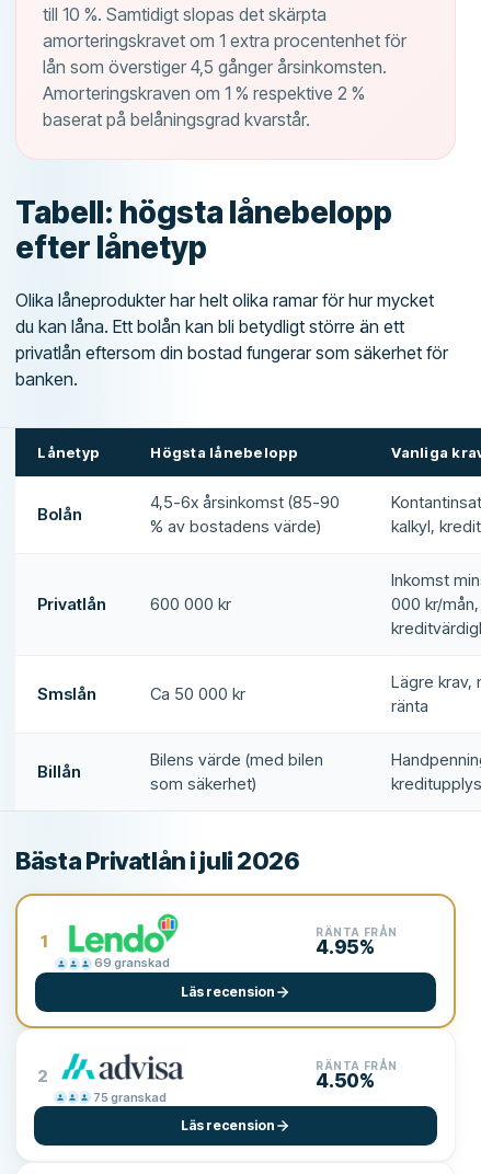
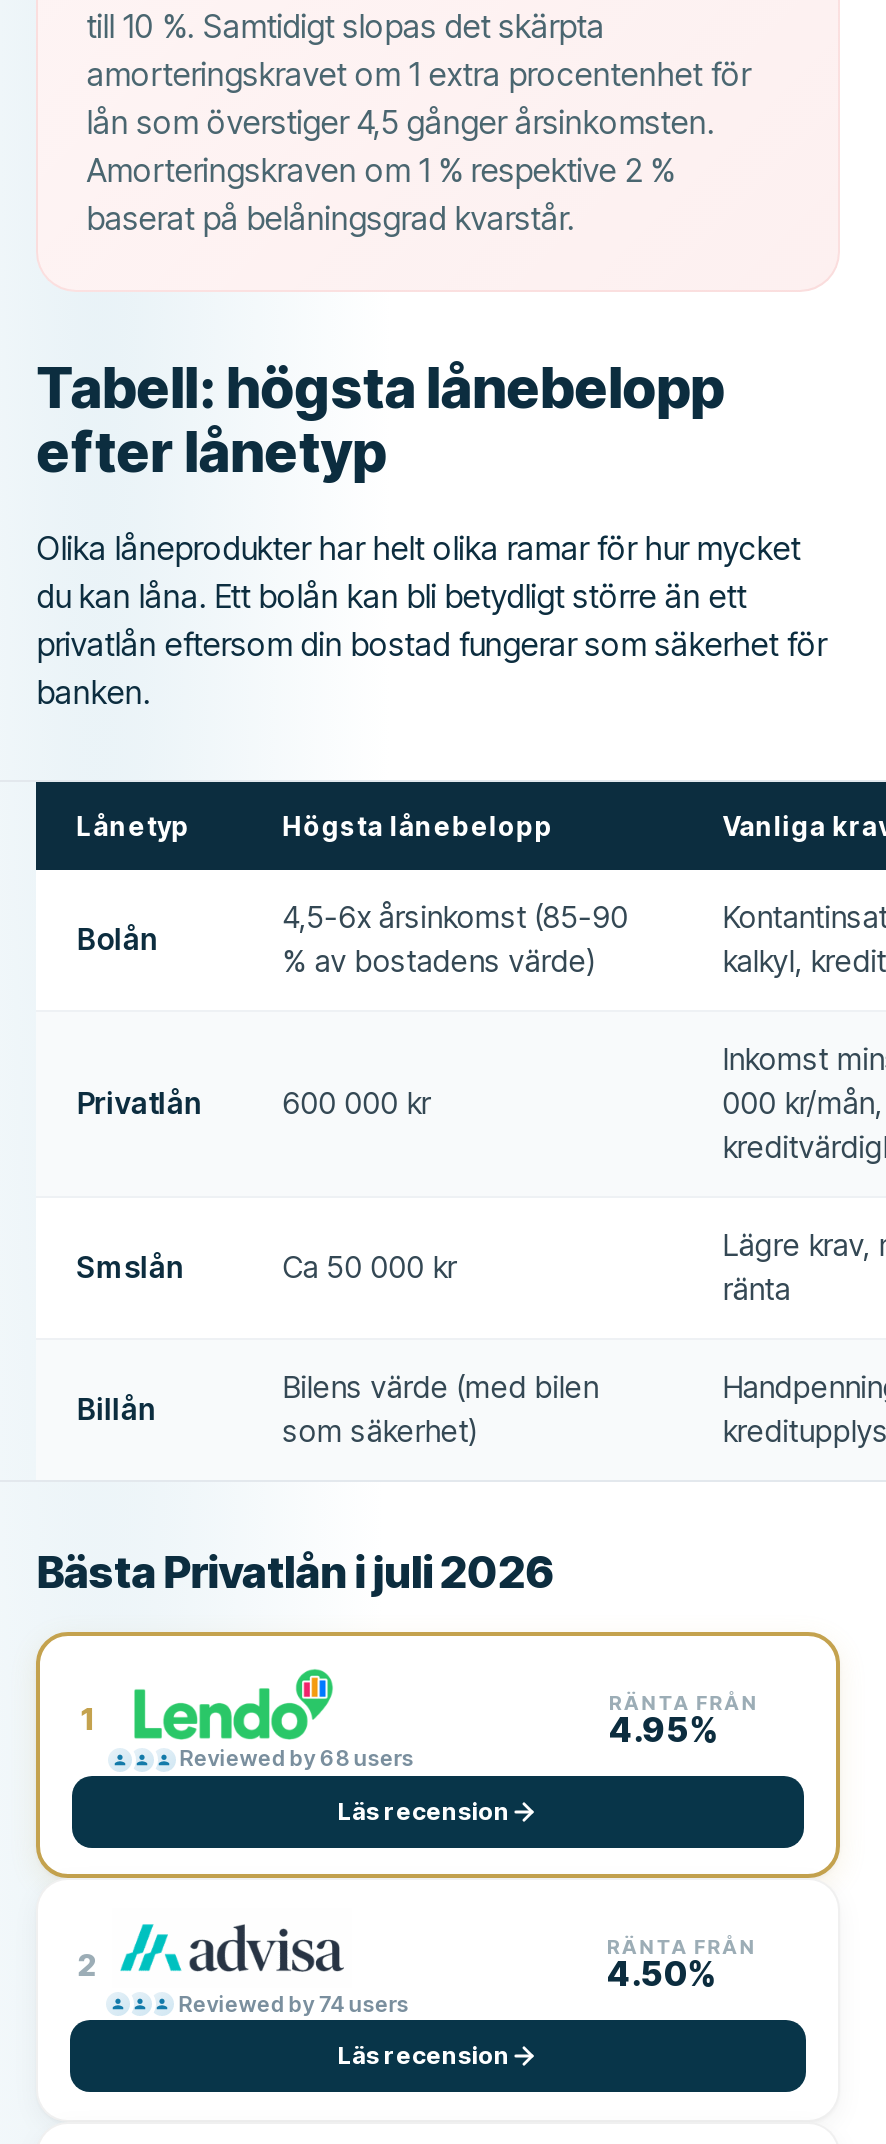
- 69 granskad
+ Reviewed by 68 users

- 75 granskad
+ Reviewed by 74 users
